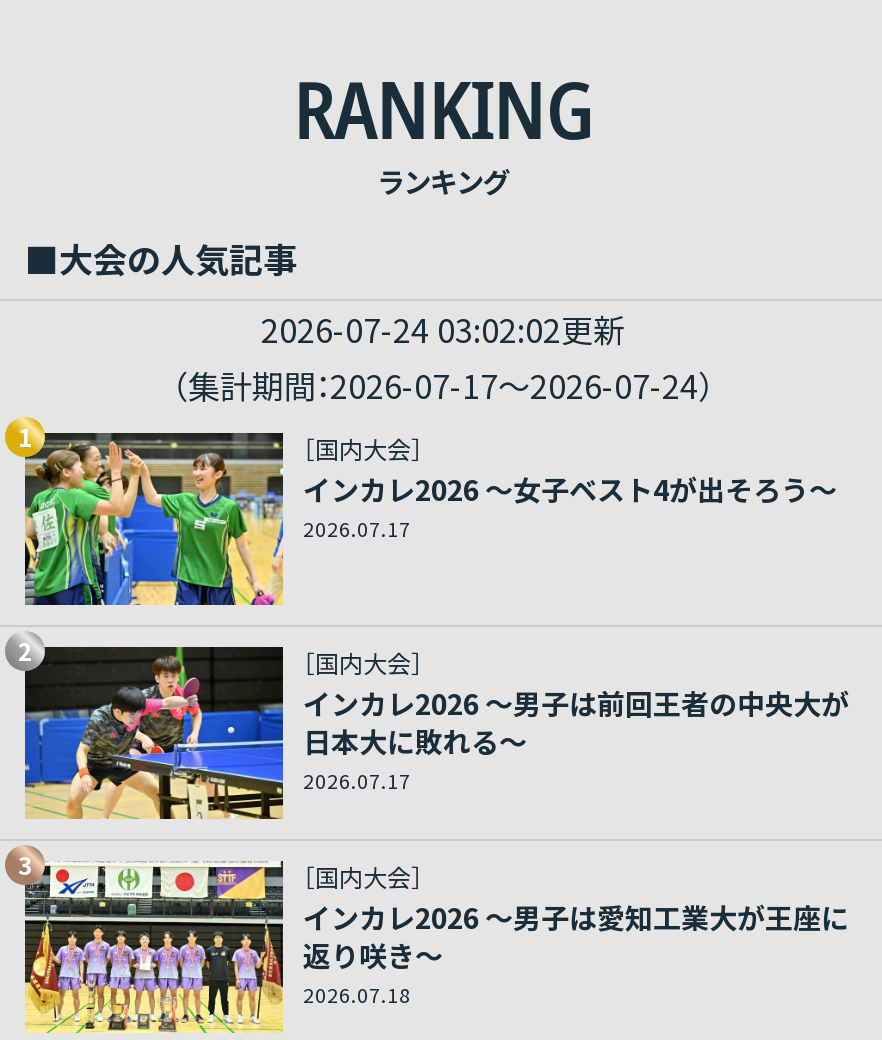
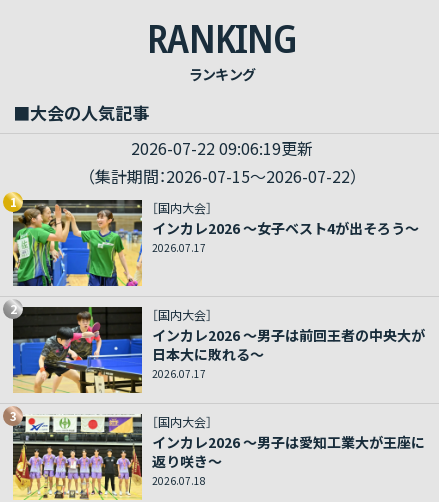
- 2026-07-24 03:02:02更新
+ 2026-07-22 09:06:19更新

- （集計期間：2026-07-17～2026-07-24）
+ （集計期間：2026-07-15～2026-07-22）
